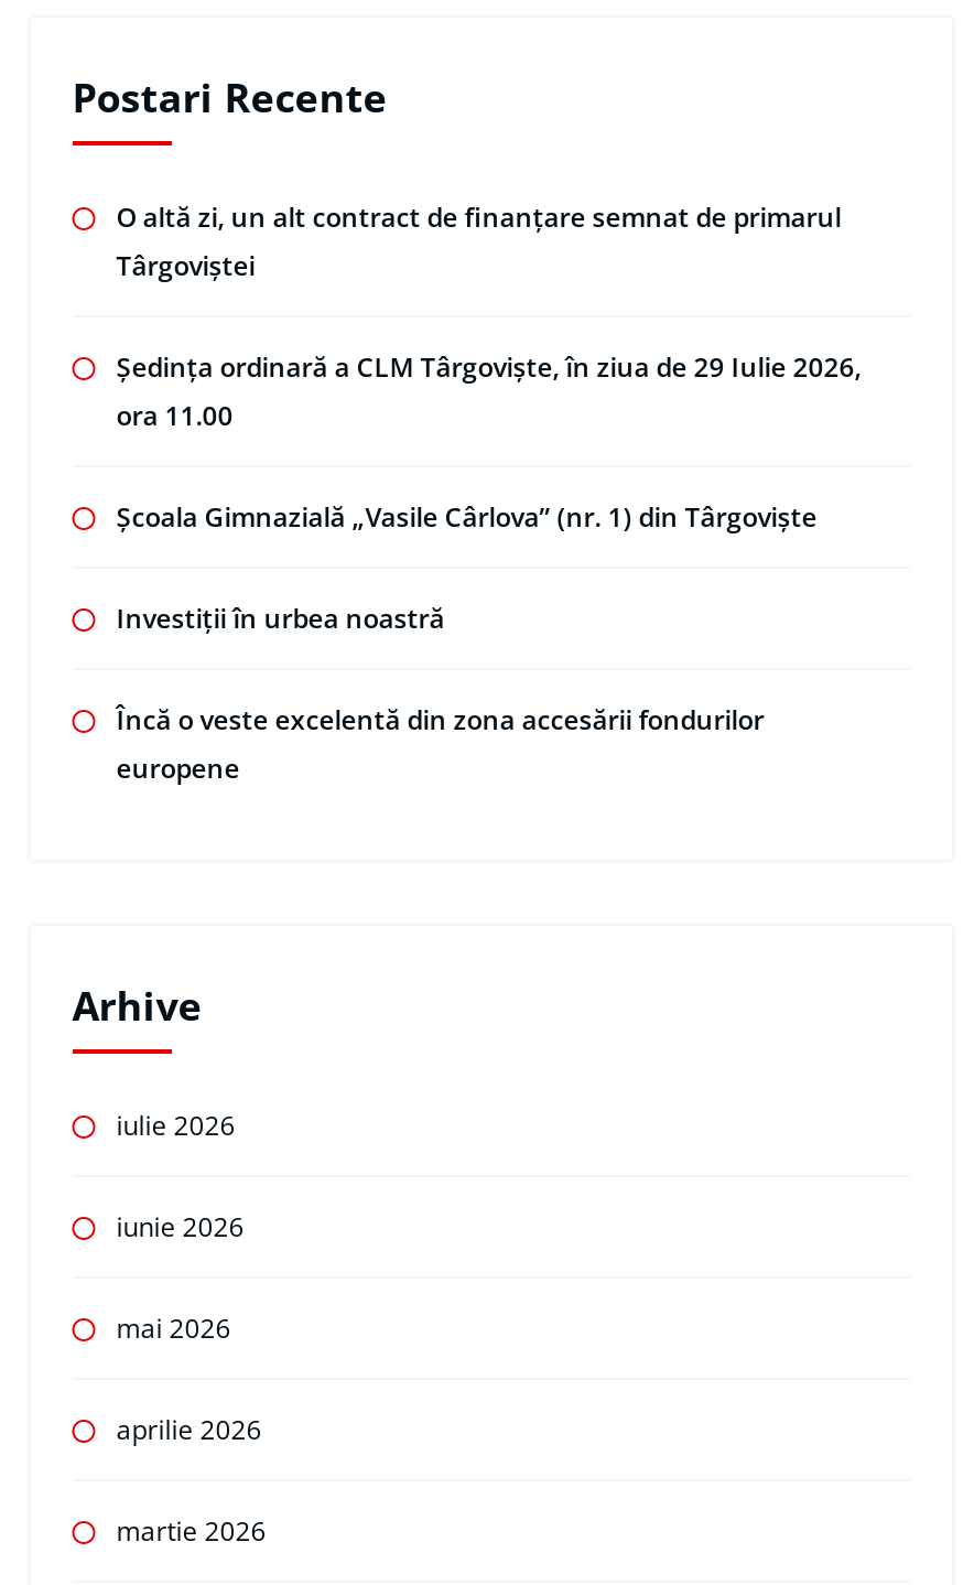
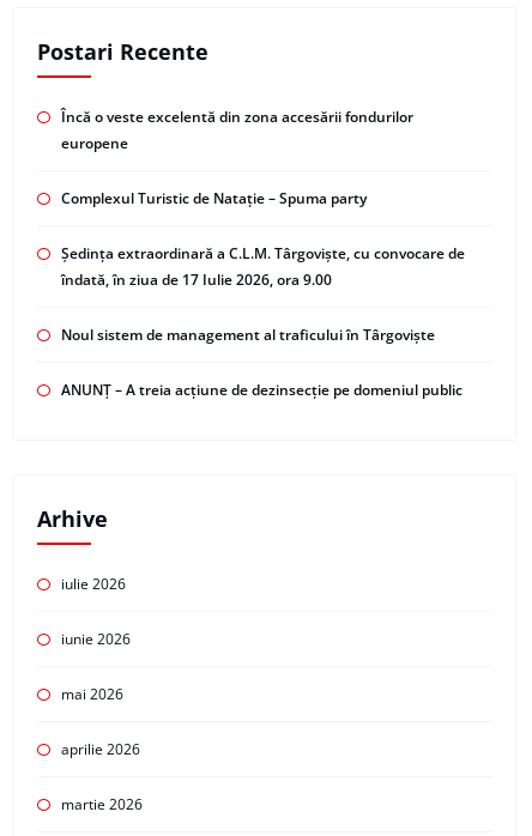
- O altă zi, un alt contract de finanțare semnat de primarul
- Târgoviștei
- Ședința ordinară a CLM Târgoviște, în ziua de 29 Iulie 2026,
- ora 11.00
- Școala Gimnazială „Vasile Cârlova” (nr. 1) din Târgoviște
- Investiții în urbea noastră

moved up: Încă o veste excelentă din zona accesării fondurilor | europene

+ Complexul Turistic de Natație – Spuma party
+ Ședința extraordinară a C.L.M. Târgoviște, cu convocare de
+ îndată, în ziua de 17 Iulie 2026, ora 9.00
+ Noul sistem de management al traficului în Târgoviște
+ ANUNȚ – A treia acțiune de dezinsecție pe domeniul public
